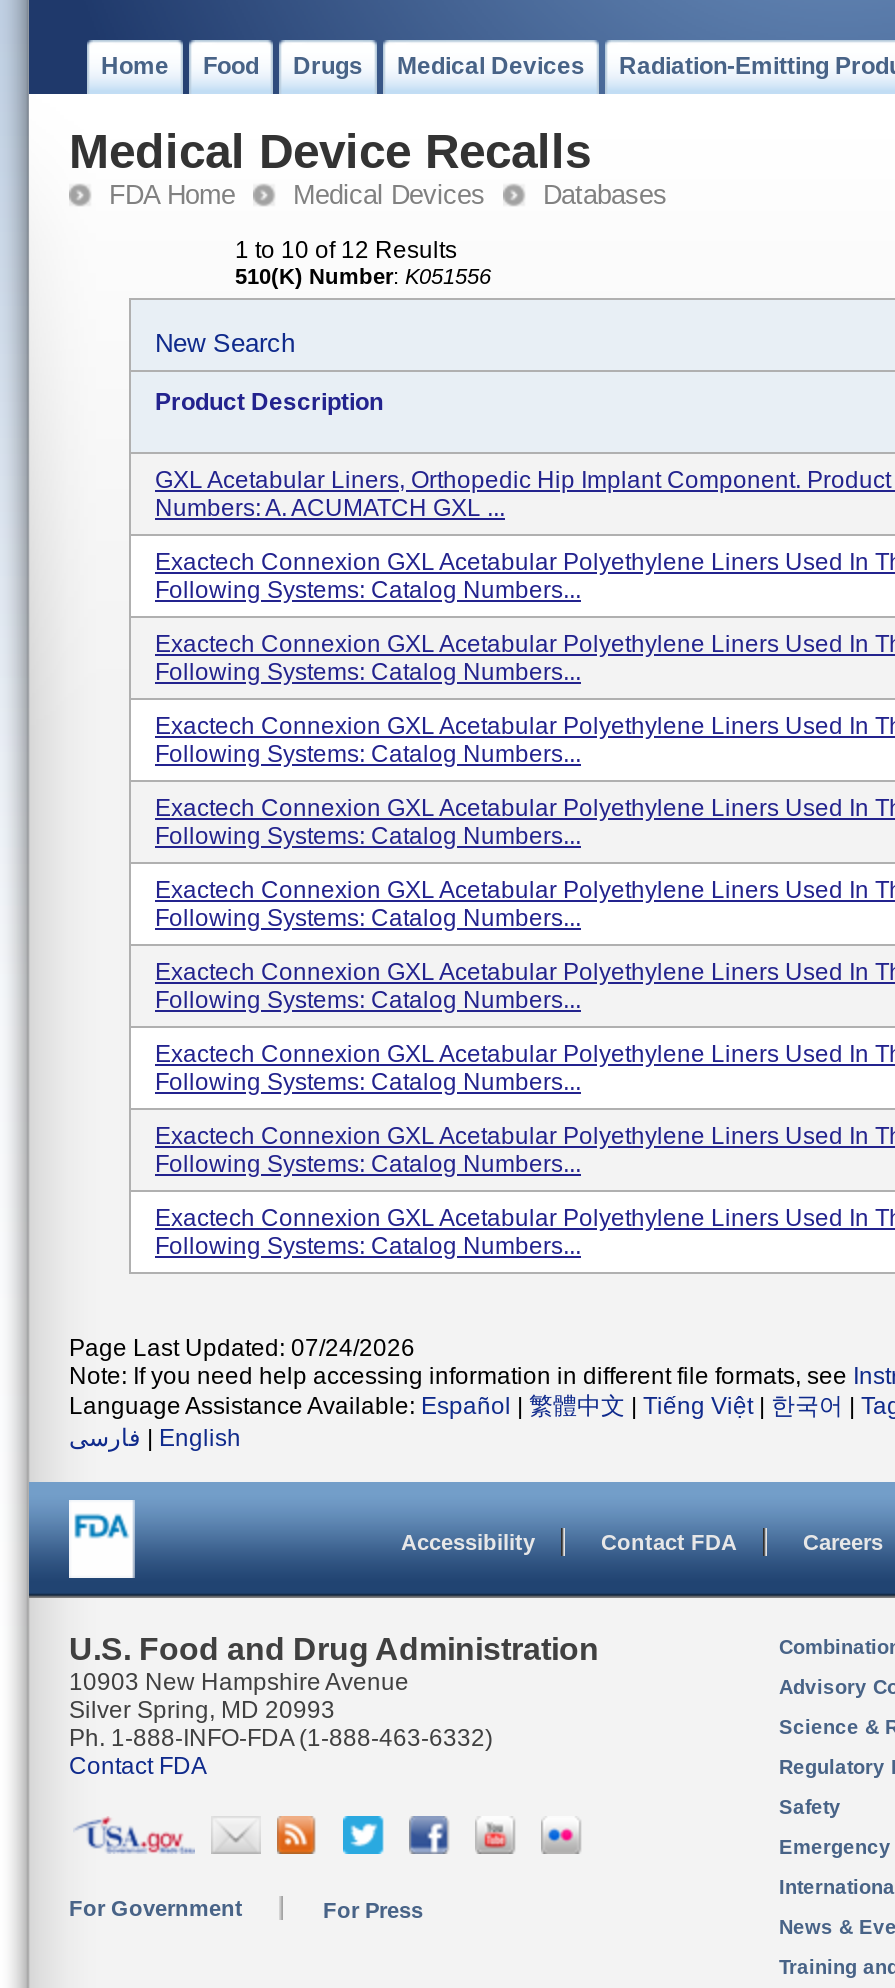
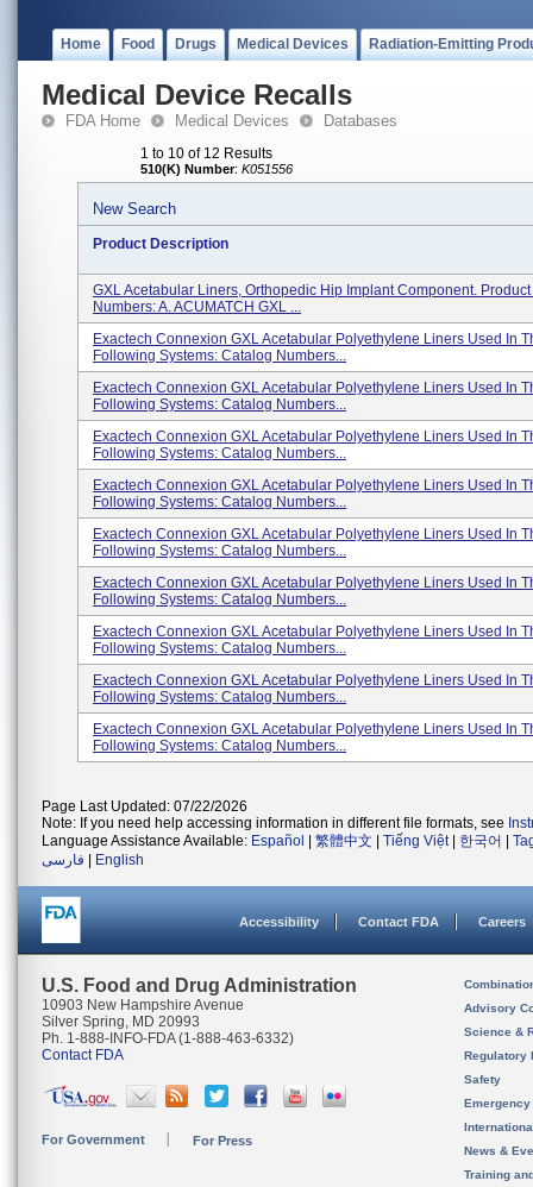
- Page Last Updated: 07/24/2026
+ Page Last Updated: 07/22/2026
